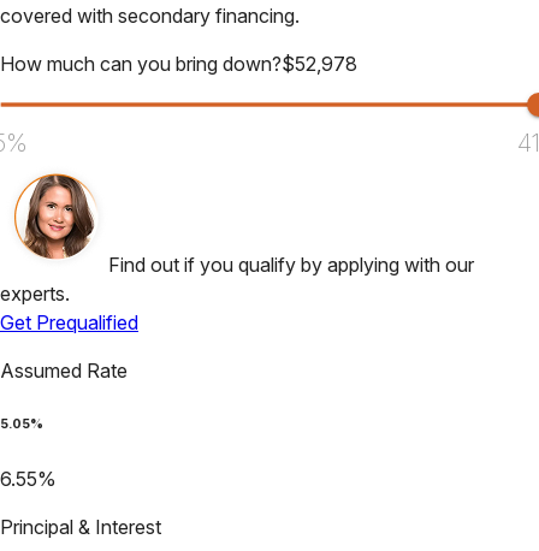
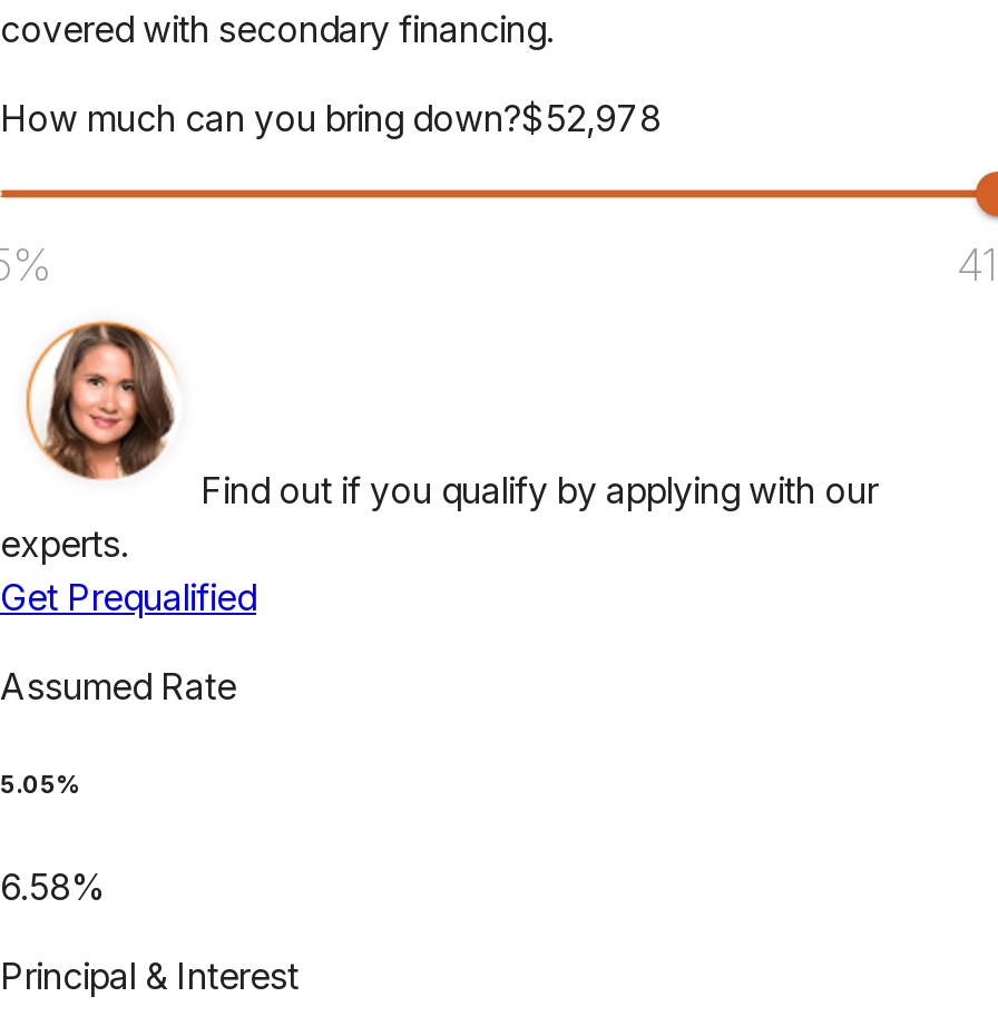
- 6.55%
+ 6.58%
